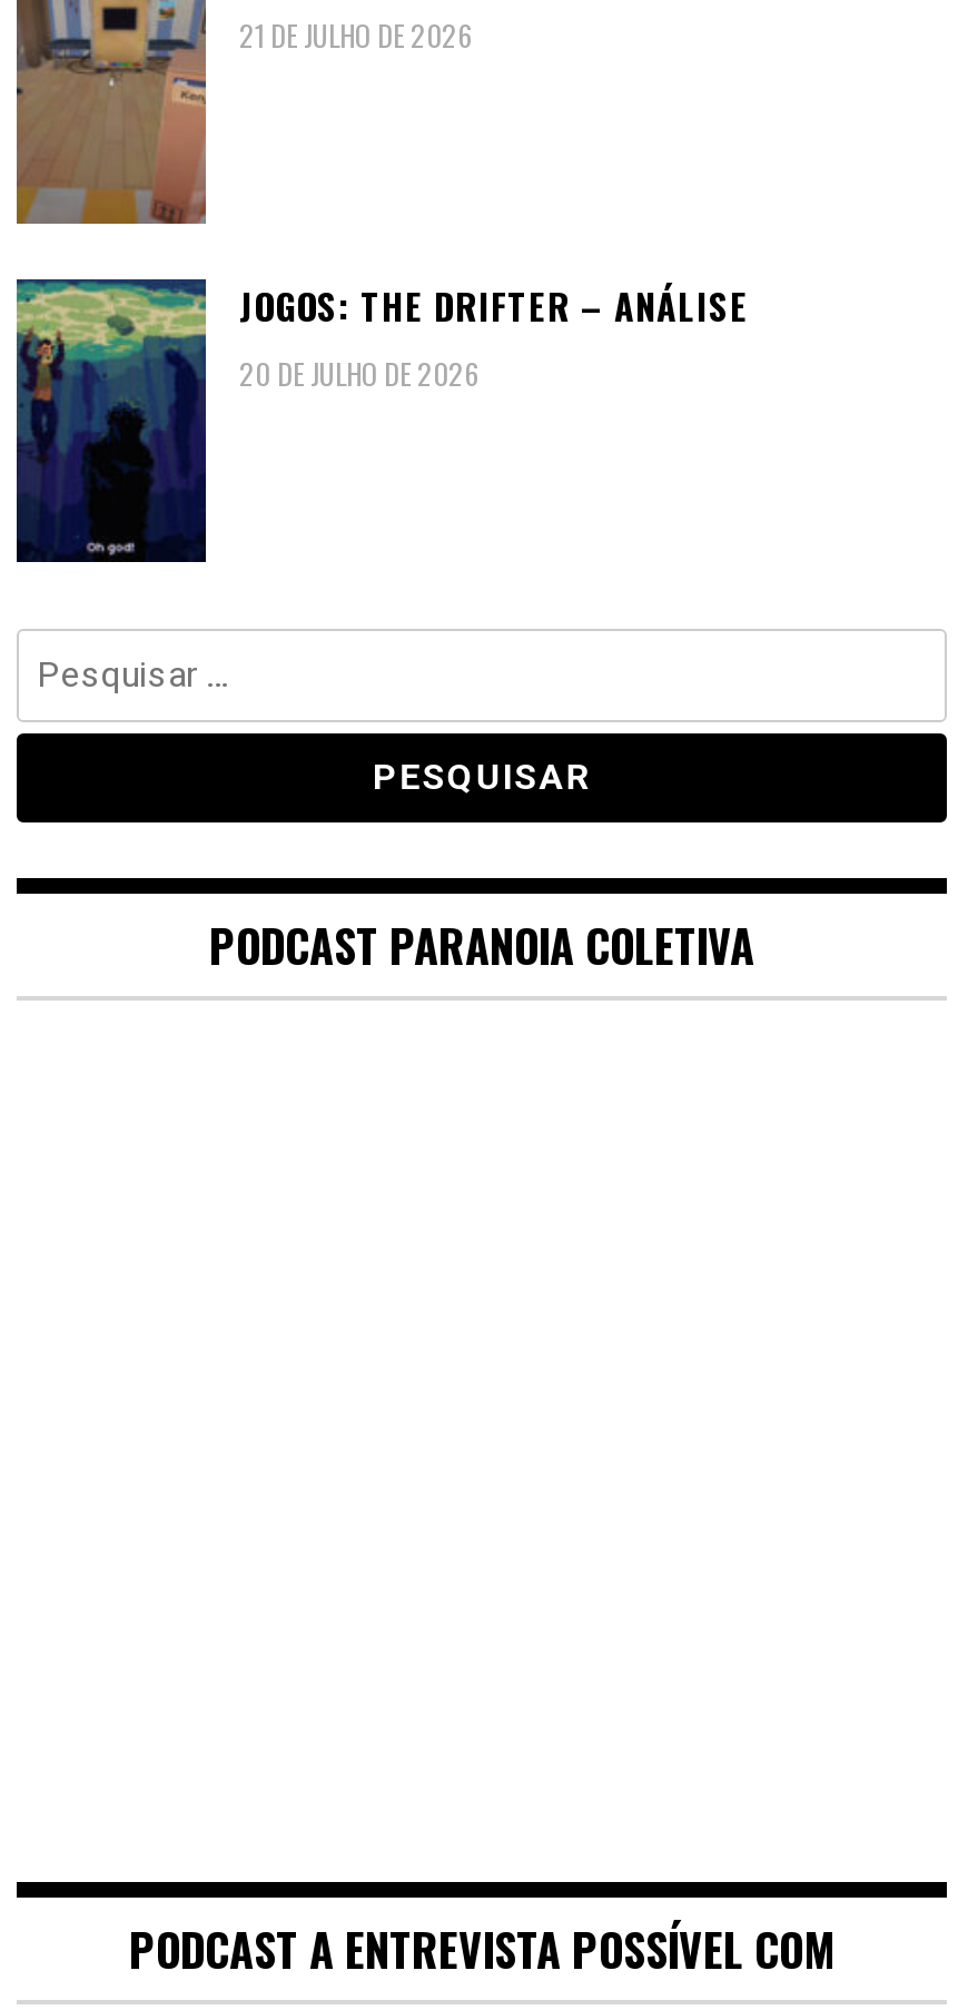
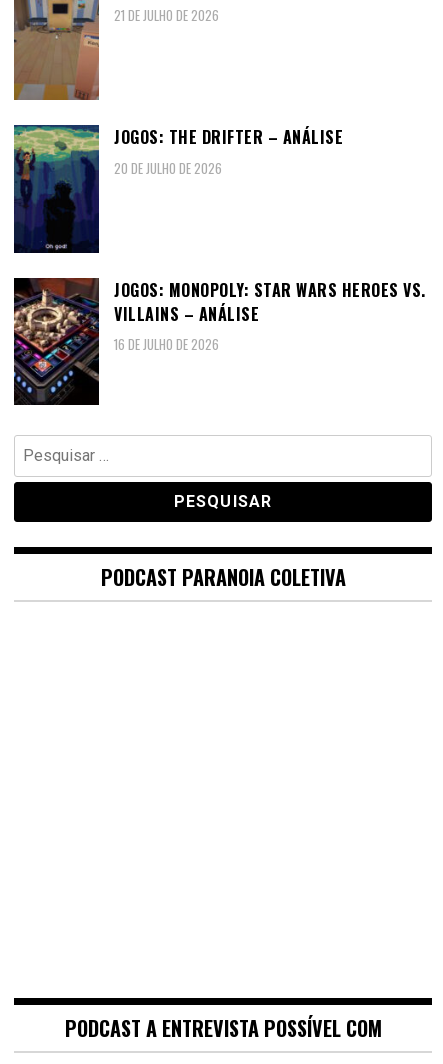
+ [image]
+ JOGOS: MONOPOLY: STAR WARS HEROES VS.
+ VILLAINS – ANÁLISE
+ 16 DE JULHO DE 2026
